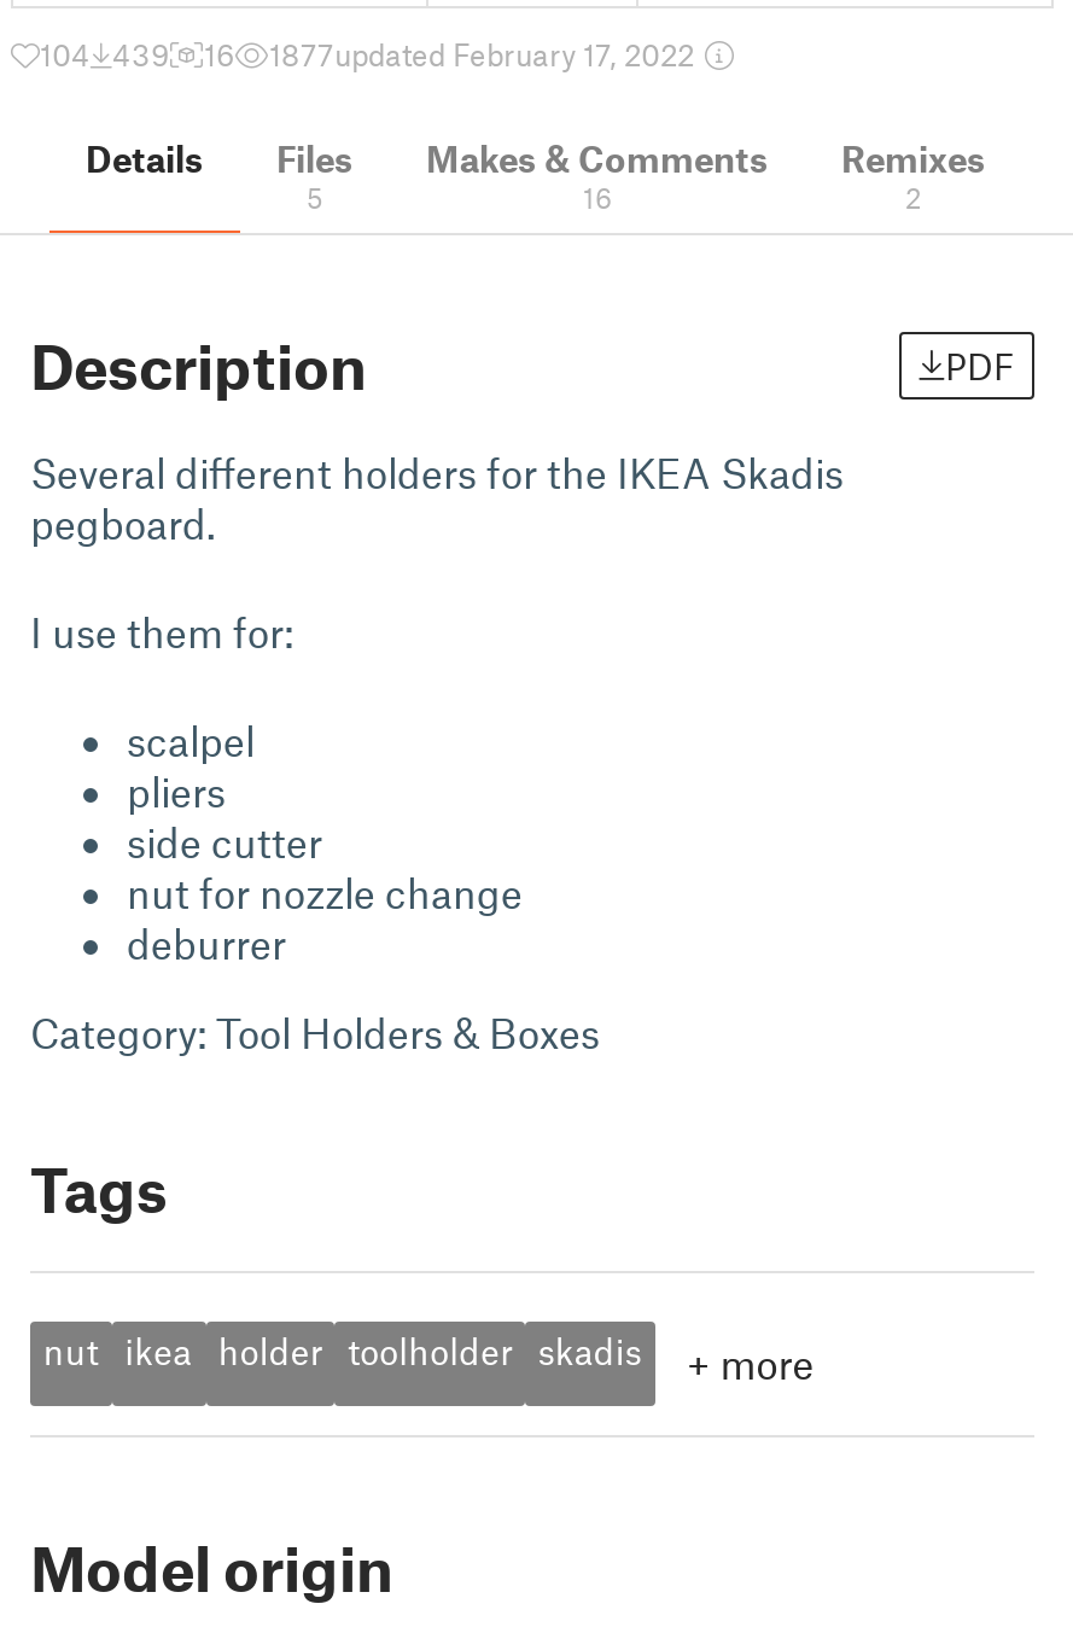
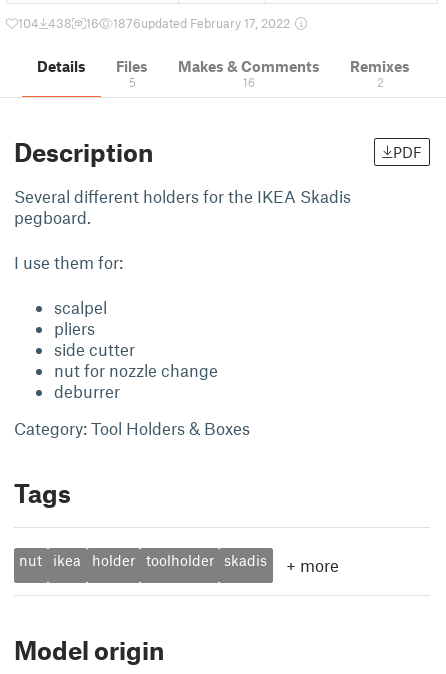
- 104 439
+ 104 438

- 1877updated February 17, 2022
+ 1876updated February 17, 2022
